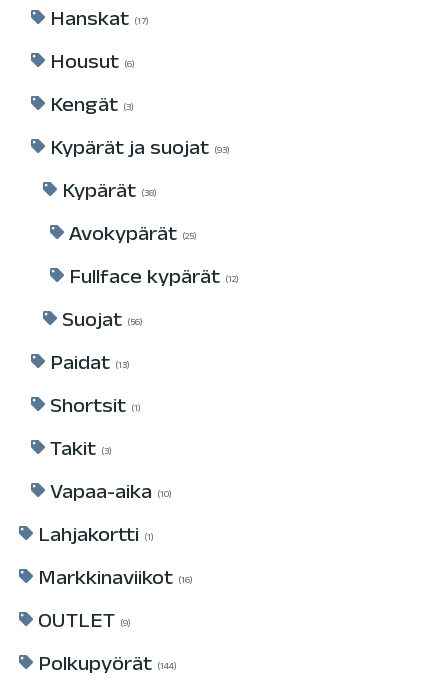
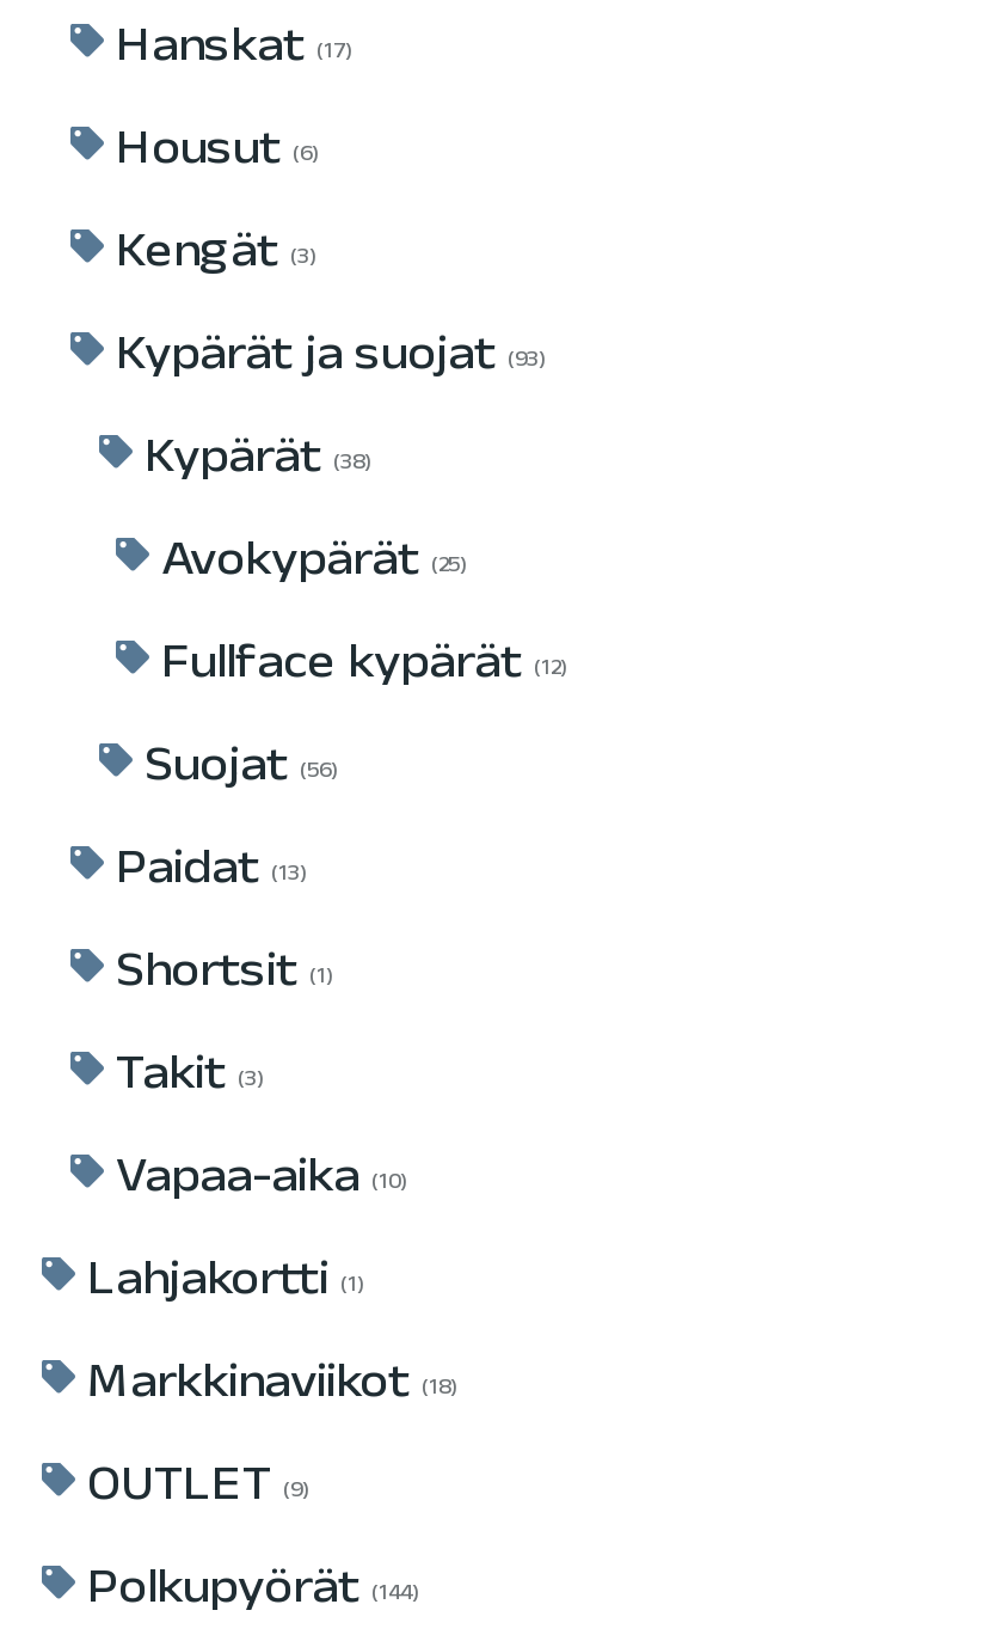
- Markkinaviikot 16
+ Markkinaviikot 18
